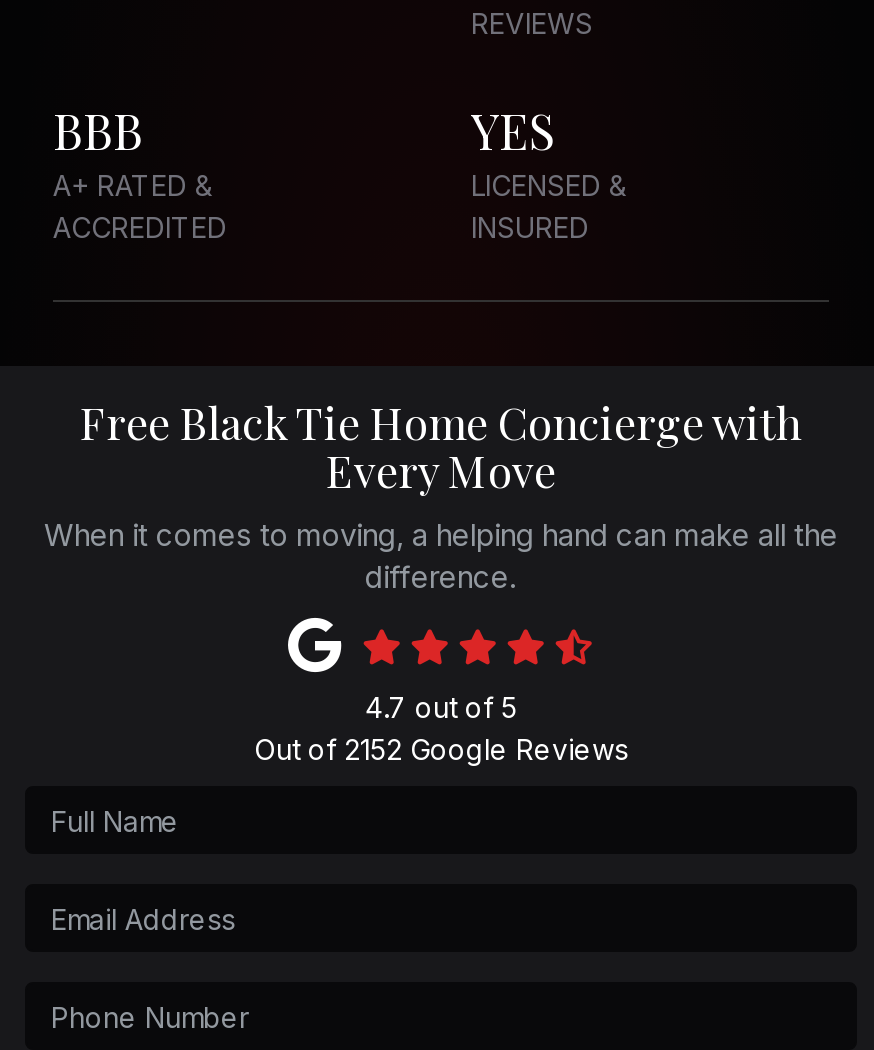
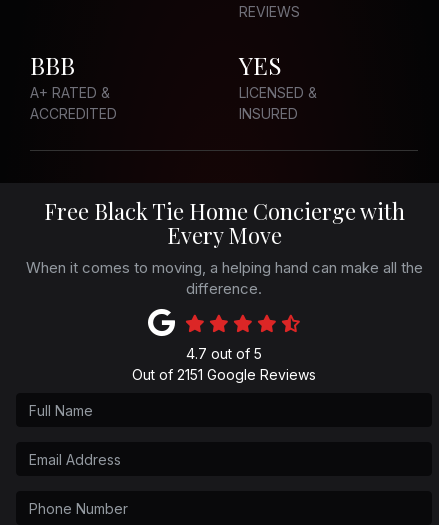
- Out of 2152 Google Reviews
+ Out of 2151 Google Reviews
